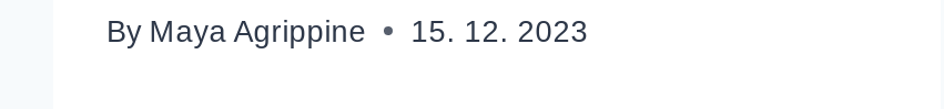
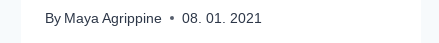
- By Maya Agrippine 15. 12. 2023
+ By Maya Agrippine 08. 01. 2021
